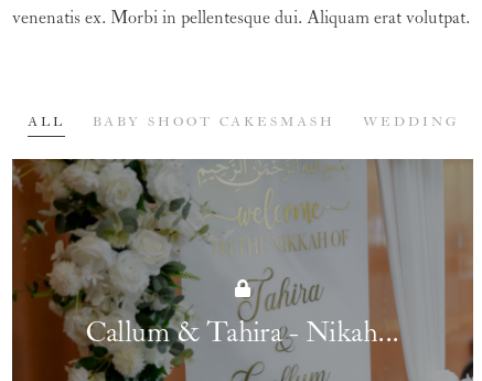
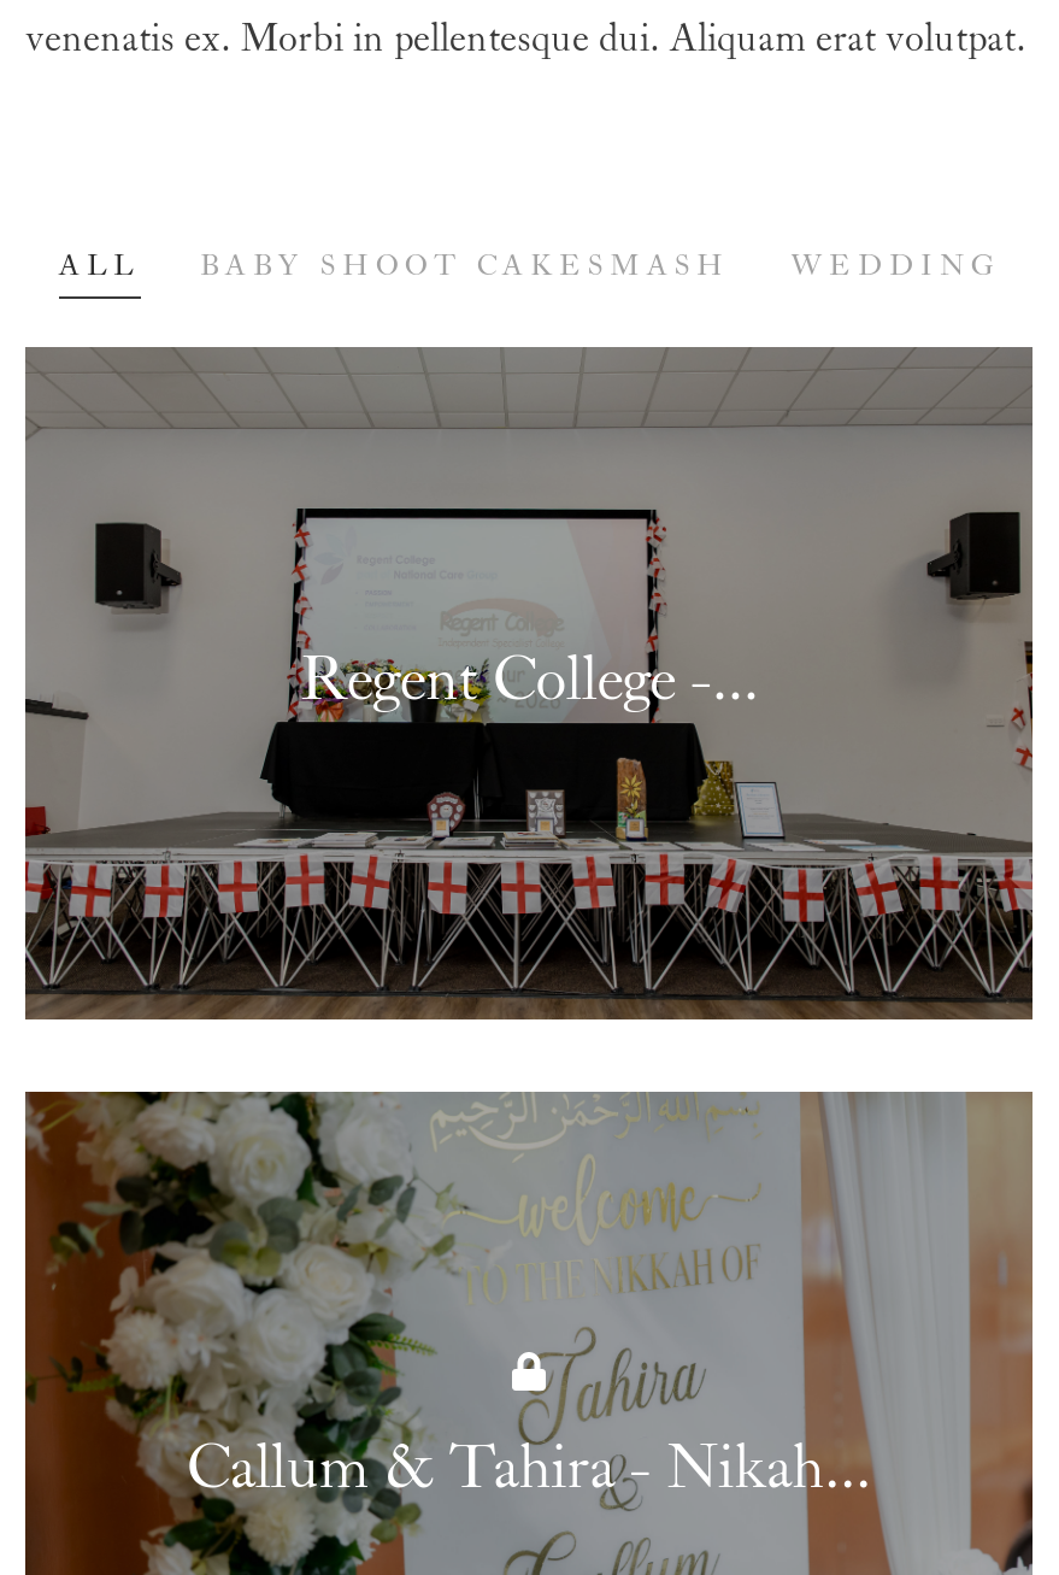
+ [image]
+ Regent College -...
